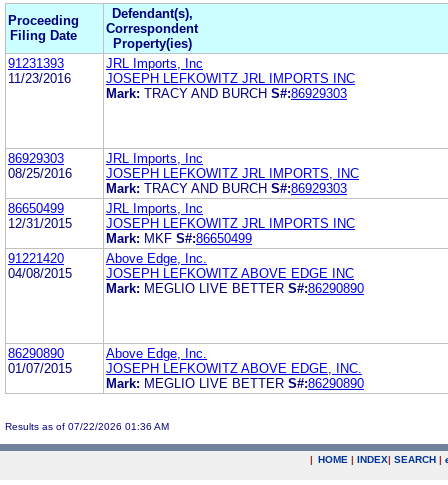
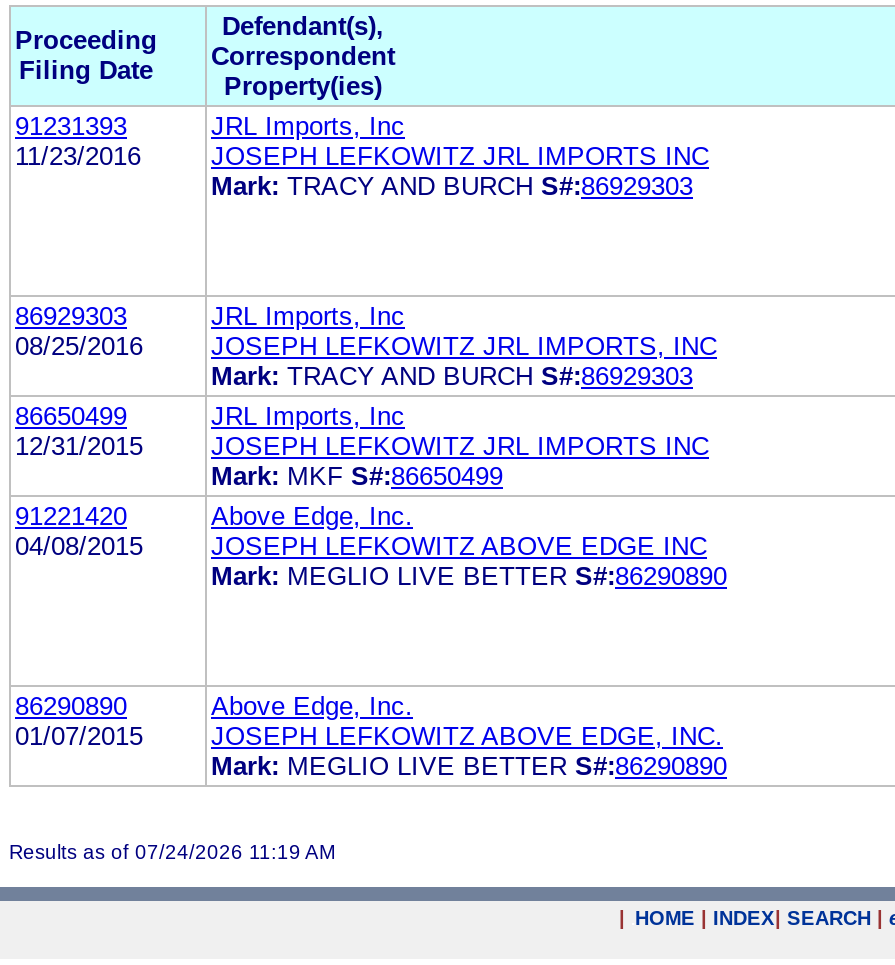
- Results as of 07/22/2026 01:36 AM
+ Results as of 07/24/2026 11:19 AM
